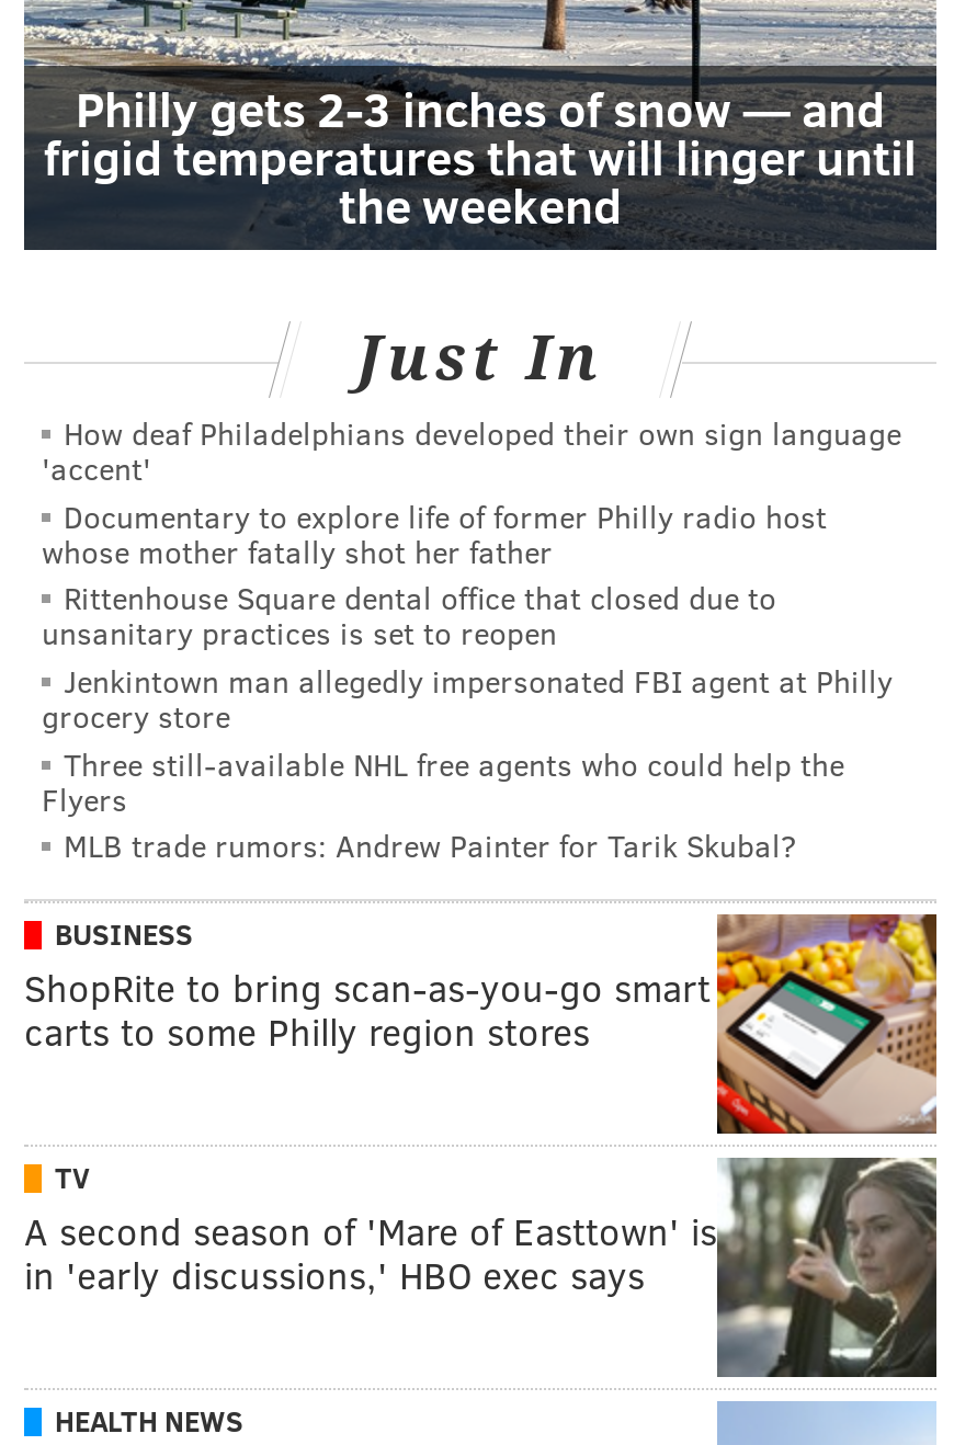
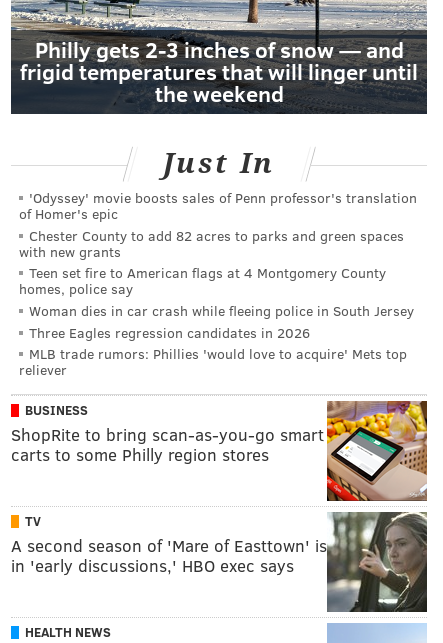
- How deaf Philadelphians developed their own sign language
- 'accent'
- Documentary to explore life of former Philly radio host
- whose mother fatally shot her father
- Rittenhouse Square dental office that closed due to
- unsanitary practices is set to reopen
- Jenkintown man allegedly impersonated FBI agent at Philly
- grocery store
- Three still-available NHL free agents who could help the
- Flyers
- MLB trade rumors: Andrew Painter for Tarik Skubal?
+ 'Odyssey' movie boosts sales of Penn professor's translation
+ of Homer's epic
+ Chester County to add 82 acres to parks and green spaces
+ with new grants
+ Teen set fire to American flags at 4 Montgomery County
+ homes, police say
+ Woman dies in car crash while fleeing police in South Jersey
+ Three Eagles regression candidates in 2026
+ MLB trade rumors: Phillies 'would love to acquire' Mets top
+ reliever
